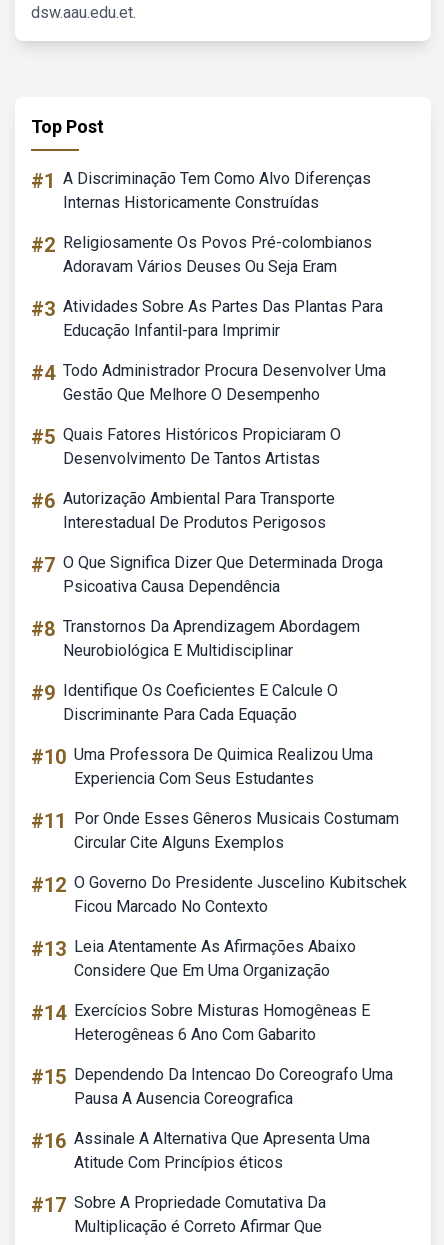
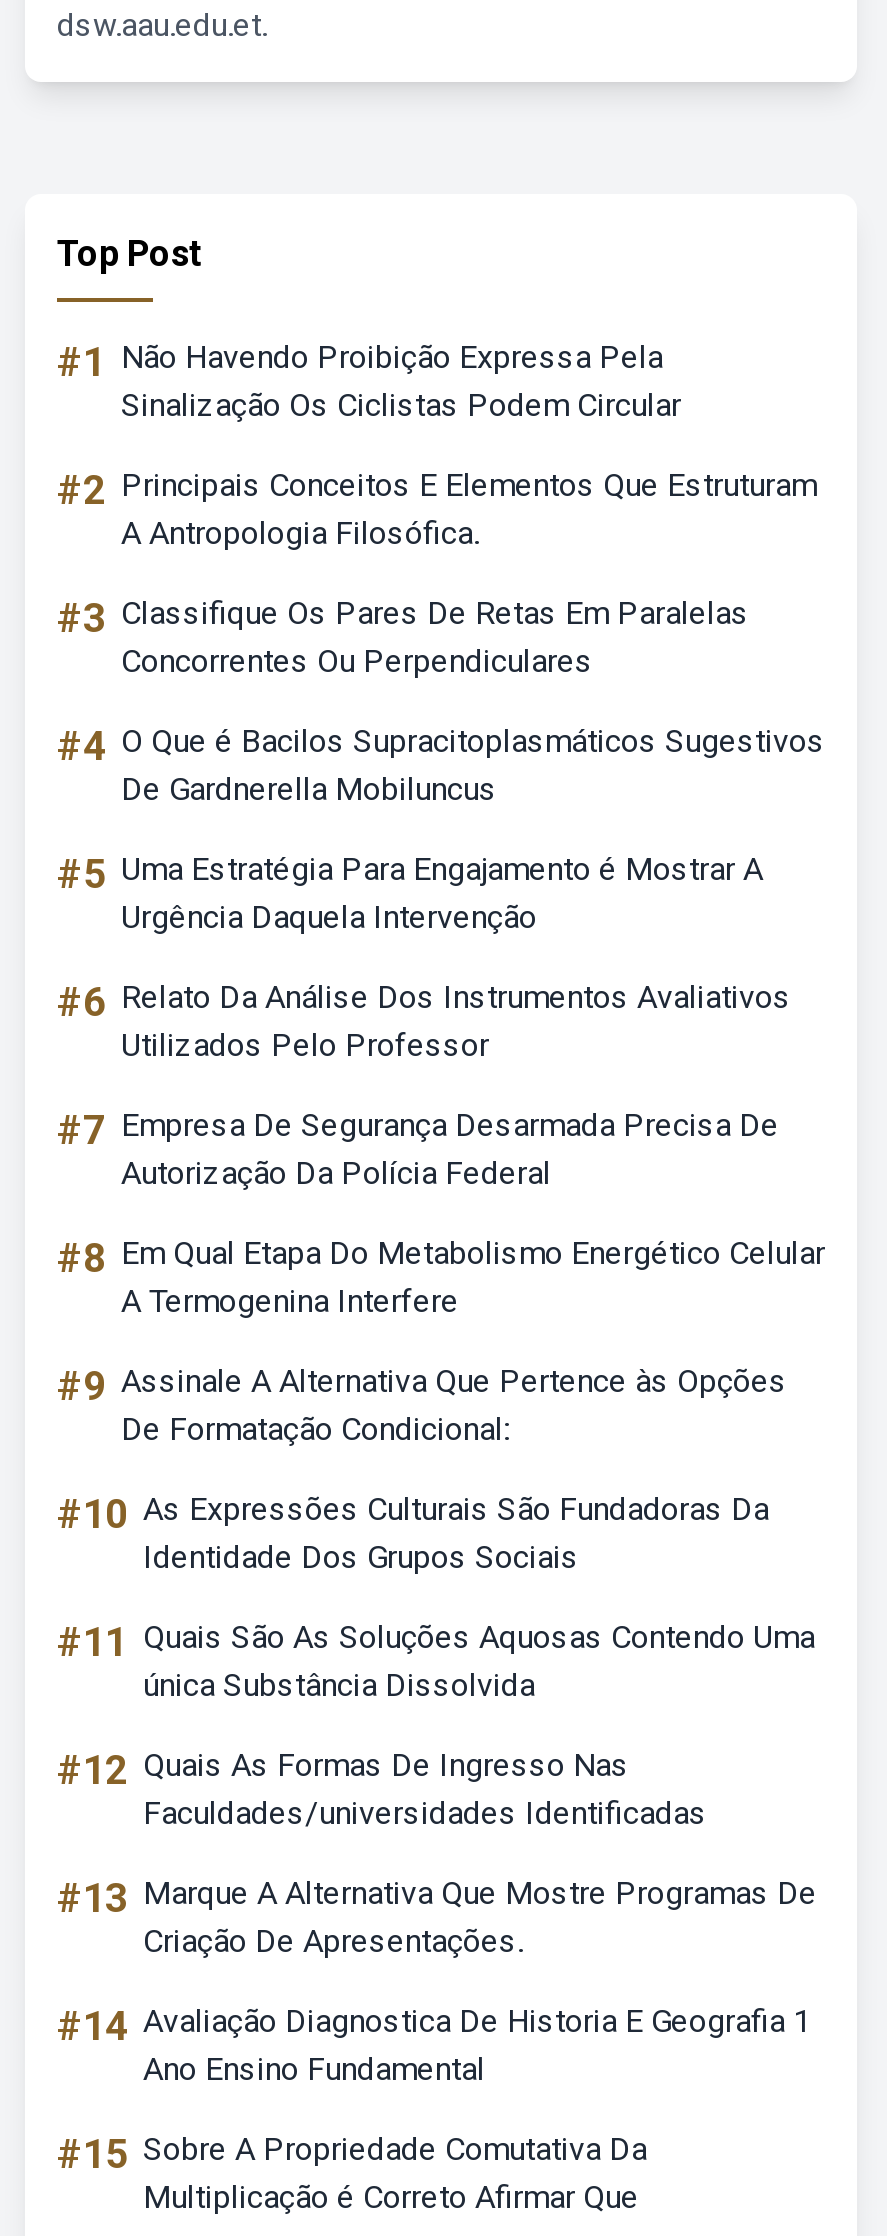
- #1 A Discriminação Tem Como Alvo Diferenças
- Internas Historicamente Construídas
- #2 Religiosamente Os Povos Pré-colombianos
- Adoravam Vários Deuses Ou Seja Eram
- #3 Atividades Sobre As Partes Das Plantas Para
- Educação Infantil-para Imprimir
- #4 Todo Administrador Procura Desenvolver Uma
- Gestão Que Melhore O Desempenho
- #5 Quais Fatores Históricos Propiciaram O
- Desenvolvimento De Tantos Artistas
- #6 Autorização Ambiental Para Transporte
- Interestadual De Produtos Perigosos
- #7 O Que Significa Dizer Que Determinada Droga
- Psicoativa Causa Dependência
- #8 Transtornos Da Aprendizagem Abordagem
- Neurobiológica E Multidisciplinar
- #9 Identifique Os Coeficientes E Calcule O
- Discriminante Para Cada Equação
- #10 Uma Professora De Quimica Realizou Uma
- Experiencia Com Seus Estudantes
- #11 Por Onde Esses Gêneros Musicais Costumam
- Circular Cite Alguns Exemplos
- #12 O Governo Do Presidente Juscelino Kubitschek
- Ficou Marcado No Contexto
- #13 Leia Atentamente As Afirmações Abaixo
- Considere Que Em Uma Organização
- #14 Exercícios Sobre Misturas Homogêneas E
- Heterogêneas 6 Ano Com Gabarito
- #15 Dependendo Da Intencao Do Coreografo Uma
- Pausa A Ausencia Coreografica
- #16 Assinale A Alternativa Que Apresenta Uma
- Atitude Com Princípios éticos
- #17 Sobre A Propriedade Comutativa Da
+ #1 Não Havendo Proibição Expressa Pela
+ Sinalização Os Ciclistas Podem Circular
+ #2 Principais Conceitos E Elementos Que Estruturam
+ A Antropologia Filosófica.
+ #3 Classifique Os Pares De Retas Em Paralelas
+ Concorrentes Ou Perpendiculares
+ #4 O Que é Bacilos Supracitoplasmáticos Sugestivos
+ De Gardnerella Mobiluncus
+ #5 Uma Estratégia Para Engajamento é Mostrar A
+ Urgência Daquela Intervenção
+ #6 Relato Da Análise Dos Instrumentos Avaliativos
+ Utilizados Pelo Professor
+ #7 Empresa De Segurança Desarmada Precisa De
+ Autorização Da Polícia Federal
+ #8 Em Qual Etapa Do Metabolismo Energético Celular
+ A Termogenina Interfere
+ #9 Assinale A Alternativa Que Pertence às Opções
+ De Formatação Condicional:
+ #10 As Expressões Culturais São Fundadoras Da
+ Identidade Dos Grupos Sociais
+ #11 Quais São As Soluções Aquosas Contendo Uma
+ única Substância Dissolvida
+ #12 Quais As Formas De Ingresso Nas
+ Faculdades/universidades Identificadas
+ #13 Marque A Alternativa Que Mostre Programas De
+ Criação De Apresentações.
+ #14 Avaliação Diagnostica De Historia E Geografia 1
+ Ano Ensino Fundamental
+ #15 Sobre A Propriedade Comutativa Da
